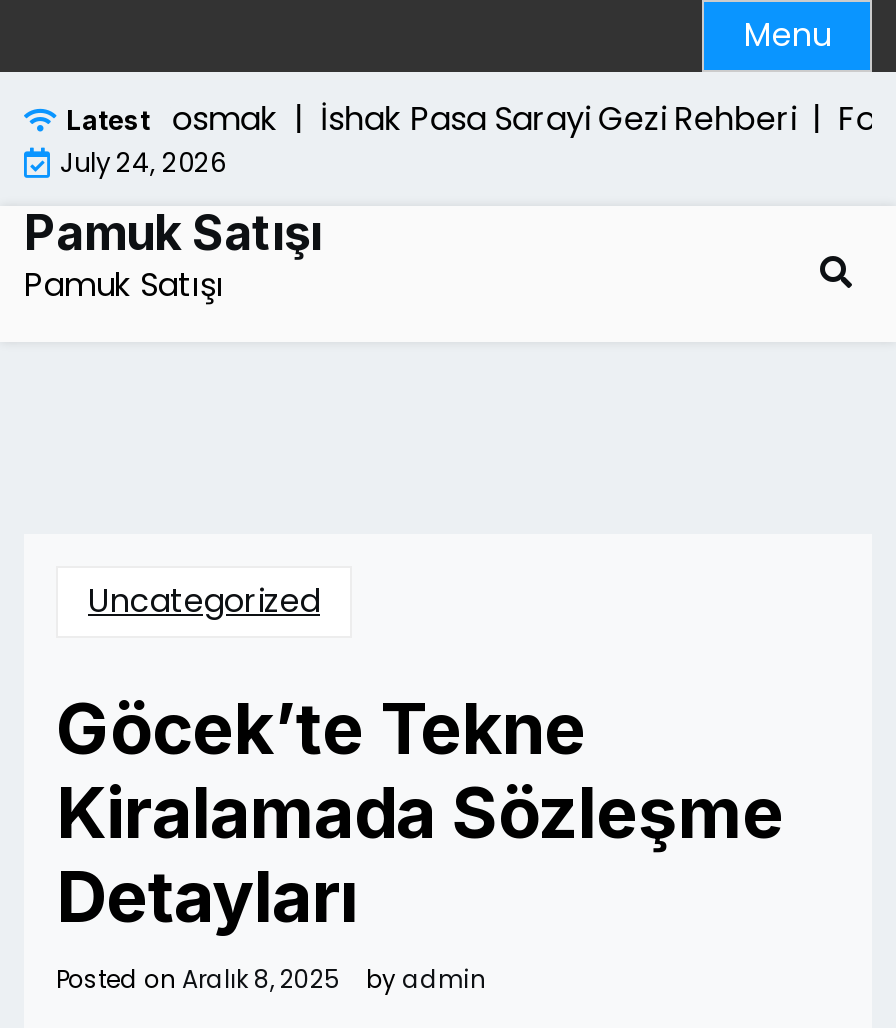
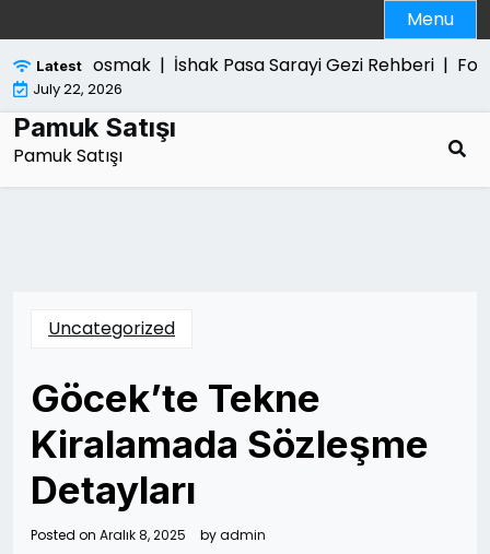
- July 24, 2026
+ July 22, 2026
